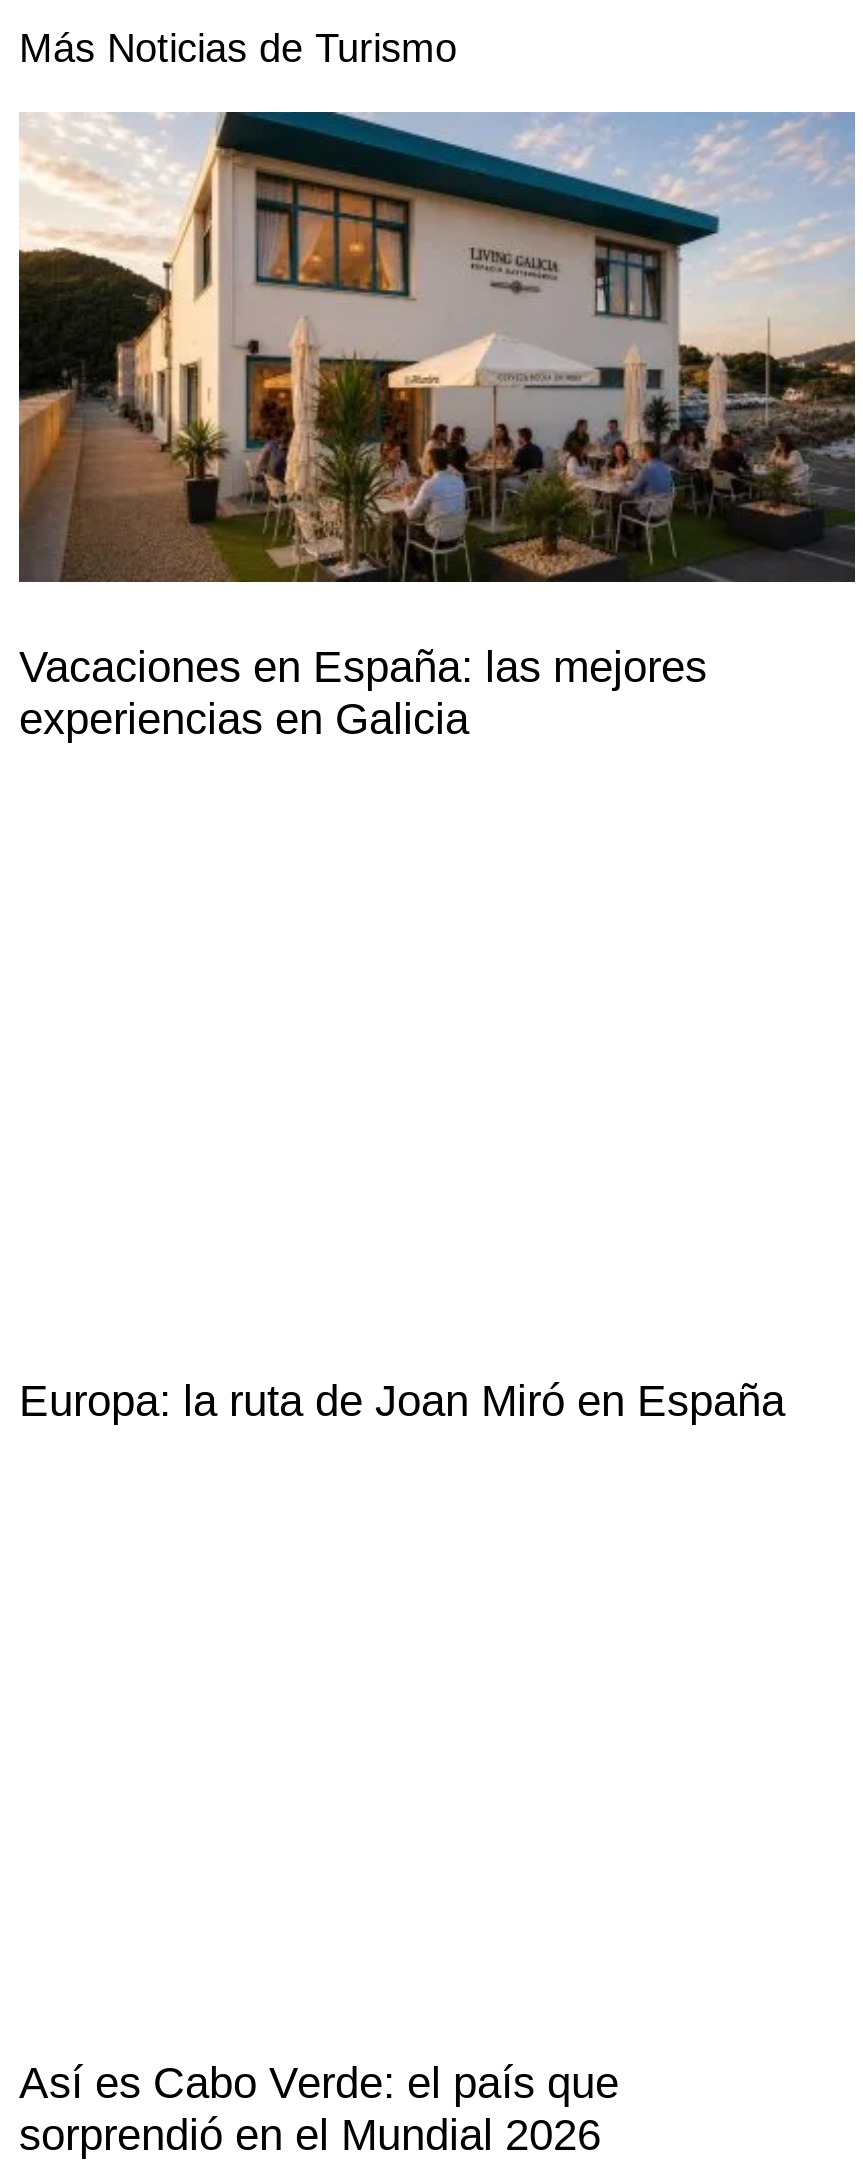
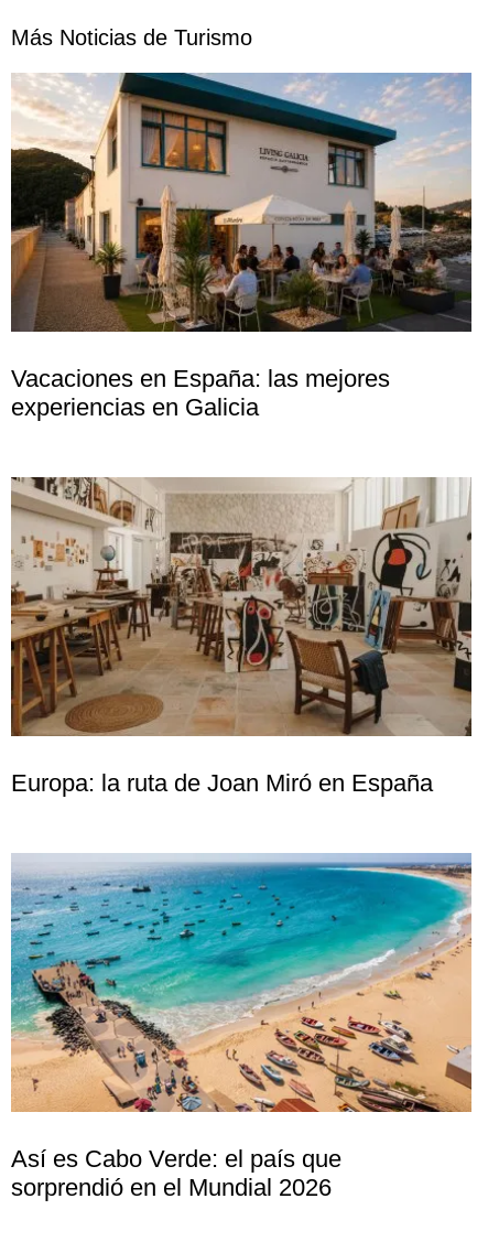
+ [image]

+ [image]
